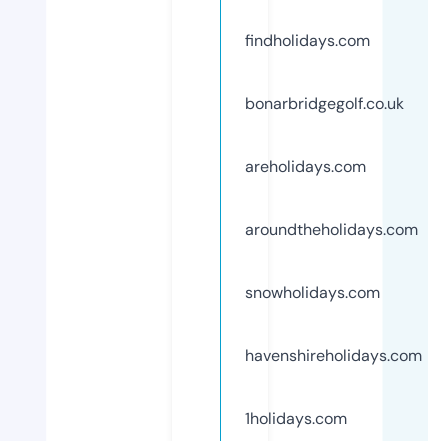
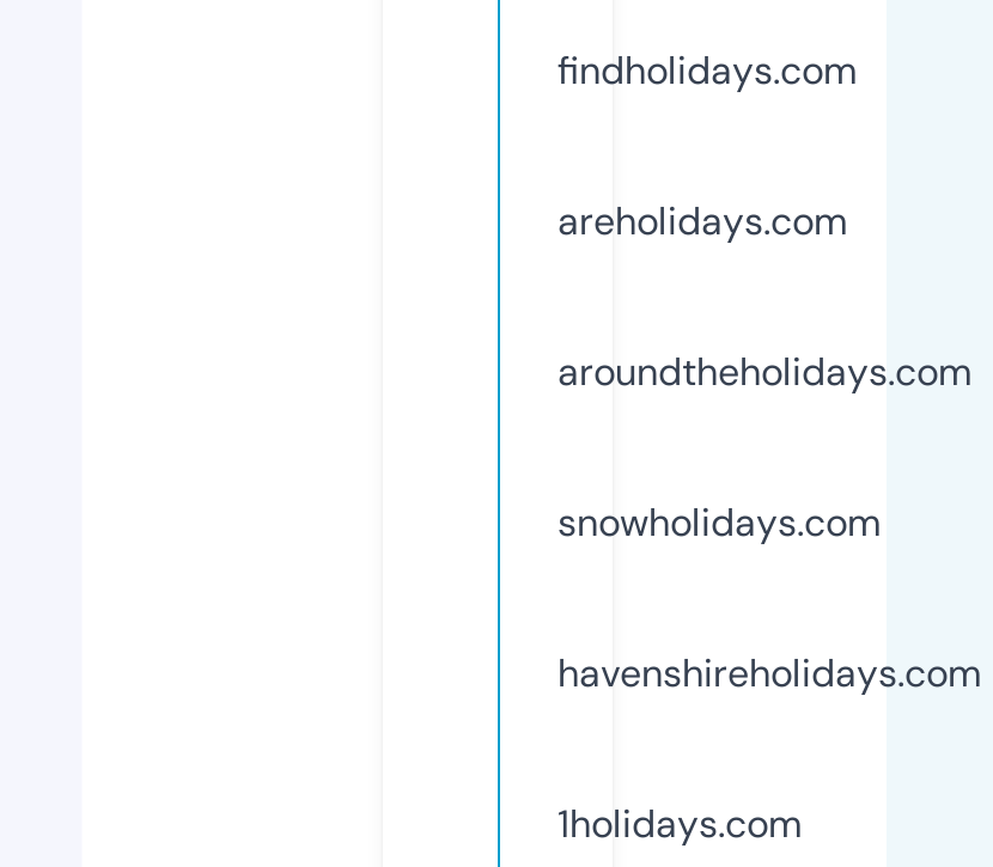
- bonarbridgegolf.co.uk
